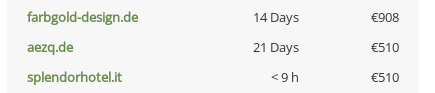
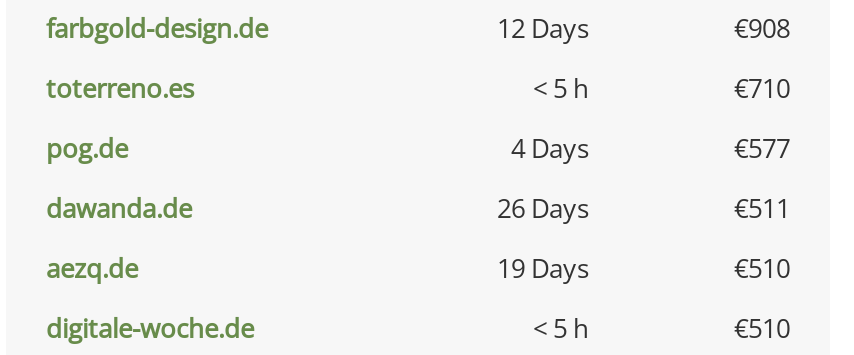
- 14 Days
+ 12 Days

+ toterreno.es
+ < 5 h
+ €710
+ pog.de
+ 4 Days
+ €577
+ dawanda.de
+ 26 Days
+ €511

- 21 Days
+ 19 Days

- splendorhotel.it
- < 9 h
+ digitale-woche.de
+ < 5 h
